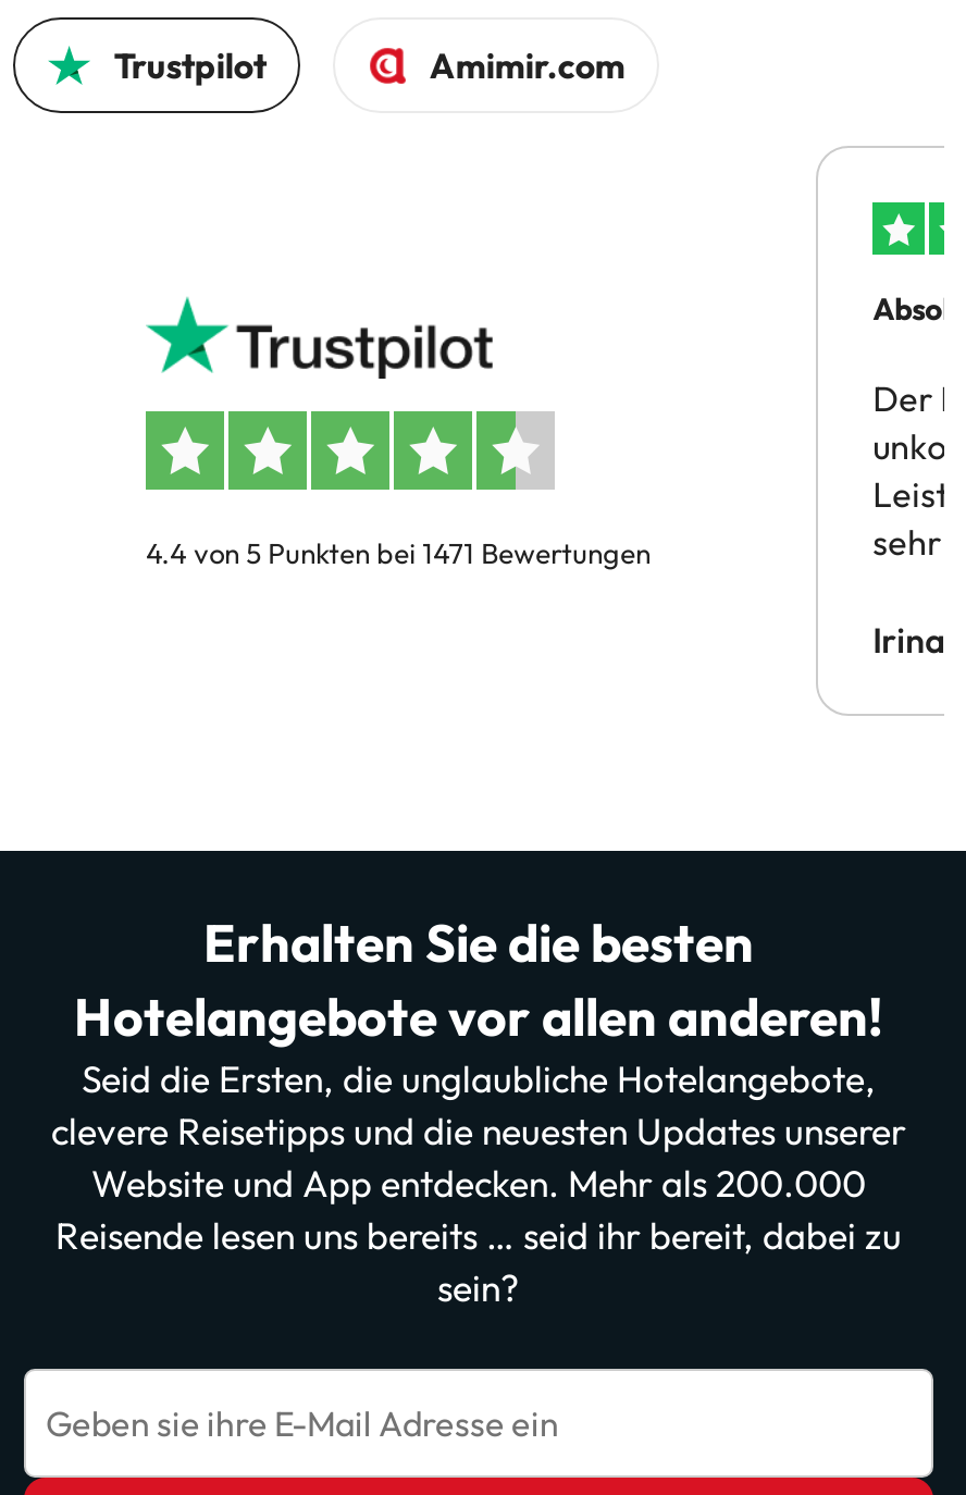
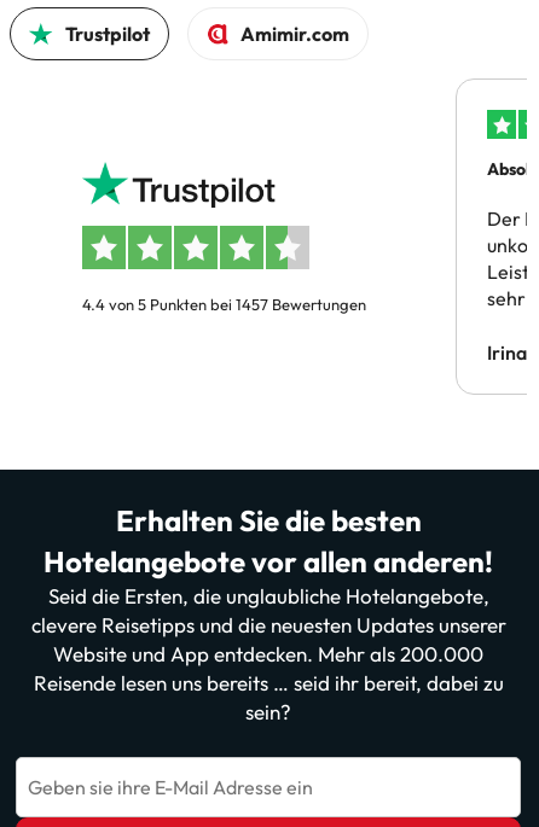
- 4.4 von 5 Punkten bei 1471 Bewertungen
+ 4.4 von 5 Punkten bei 1457 Bewertungen
